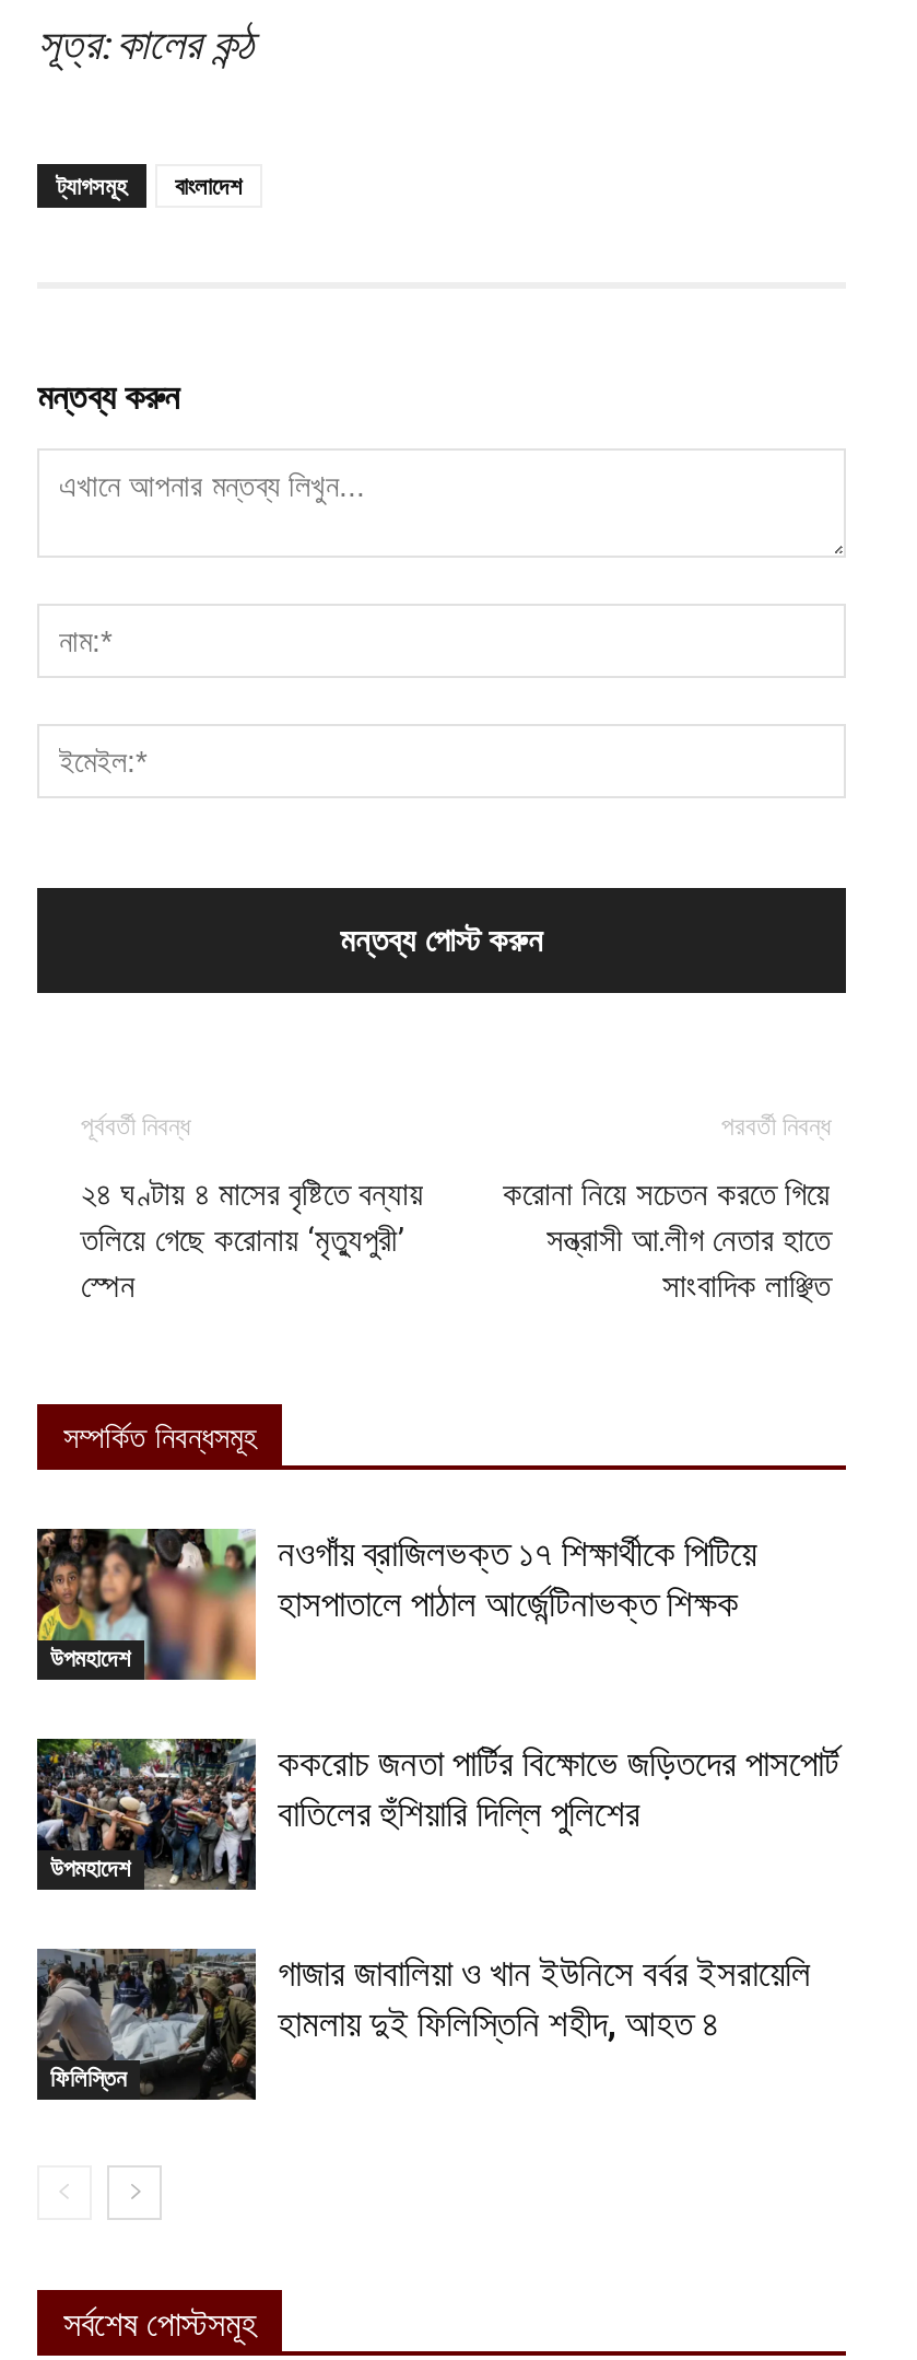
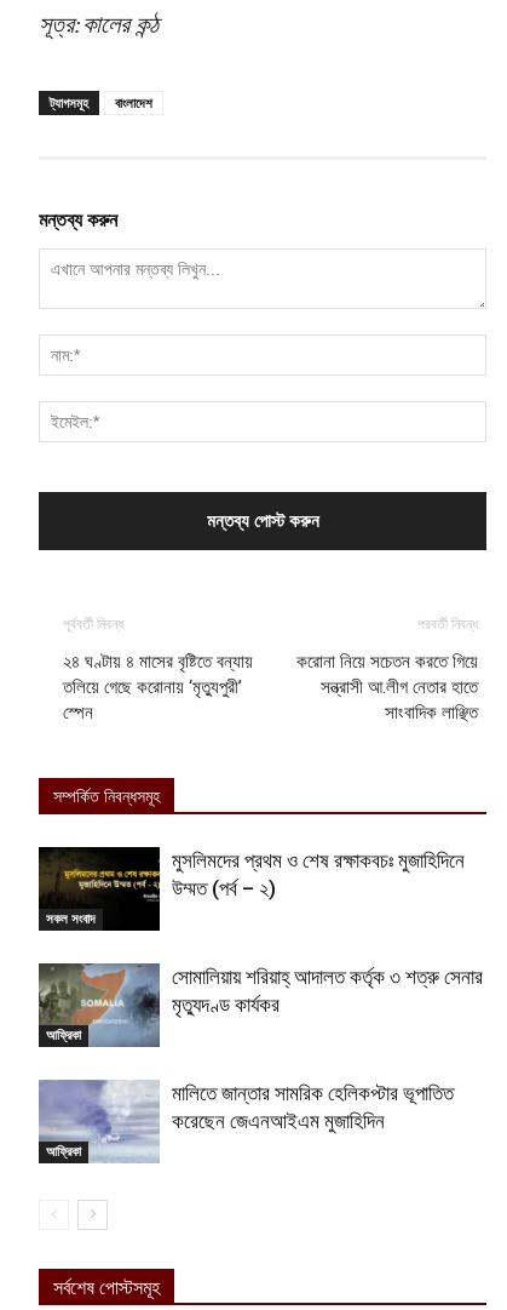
- [image]
- উপমহাদেশ
+ [image]
+ সকল সংবাদ

- নওগাঁয় ব্রাজিলভক্ত ১৭ শিক্ষার্থীকে পিটিয়ে
- হাসপাতালে পাঠাল আর্জেন্টিনাভক্ত শিক্ষক
+ মুসলিমদের প্রথম ও শেষ রক্ষাকবচঃ মুজাহিদিনে
+ উম্মত (পর্ব – ২)

- [image]
- উপমহাদেশ
+ [image]
+ আফ্রিকা

- ককরোচ জনতা পার্টির বিক্ষোভে জড়িতদের পাসপোর্ট
- বাতিলের হুঁশিয়ারি দিল্লি পুলিশের
+ সোমালিয়ায় শরিয়াহ্ আদালত কর্তৃক ৩ শত্রু সেনার
+ মৃত্যুদণ্ড কার্যকর

- [image]
- ফিলিস্তিন
+ [image]
+ আফ্রিকা

- গাজার জাবালিয়া ও খান ইউনিসে বর্বর ইসরায়েলি
- হামলায় দুই ফিলিস্তিনি শহীদ, আহত ৪
+ মালিতে জান্তার সামরিক হেলিকপ্টার ভূপাতিত
+ করেছেন জেএনআইএম মুজাহিদিন
